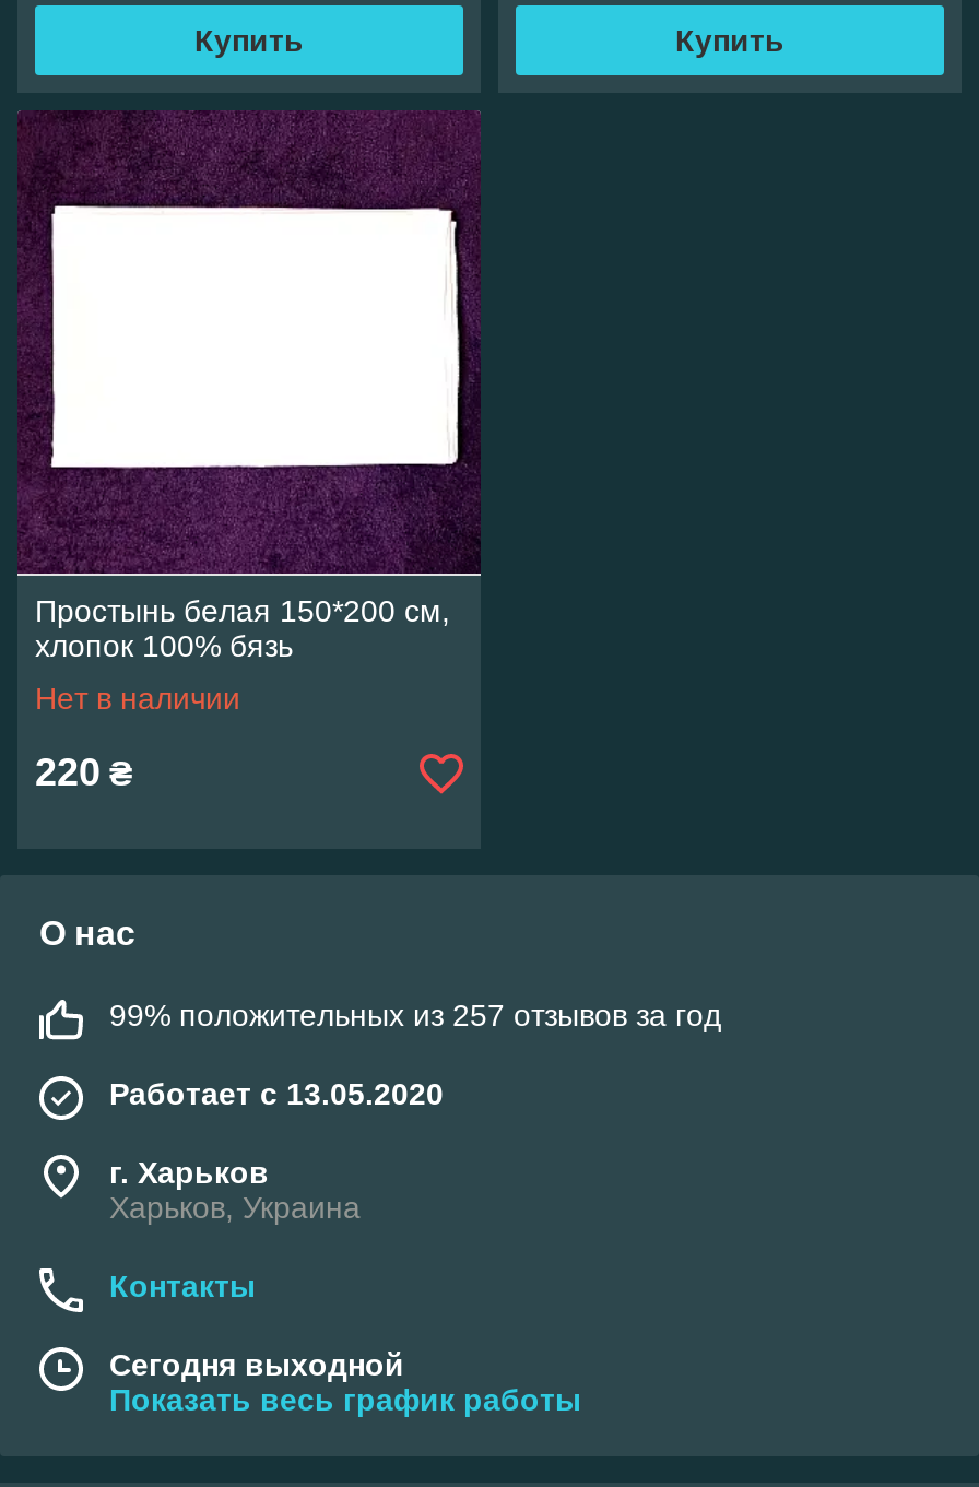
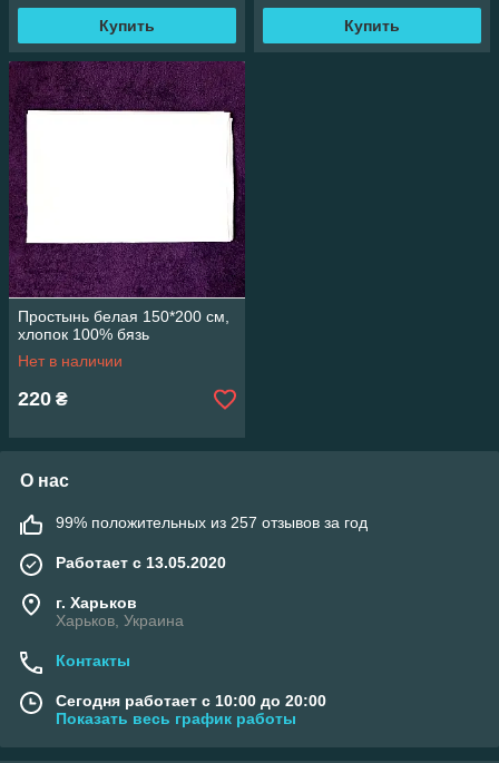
- Сегодня выходной
+ Сегодня работает с 10:00 до 20:00
